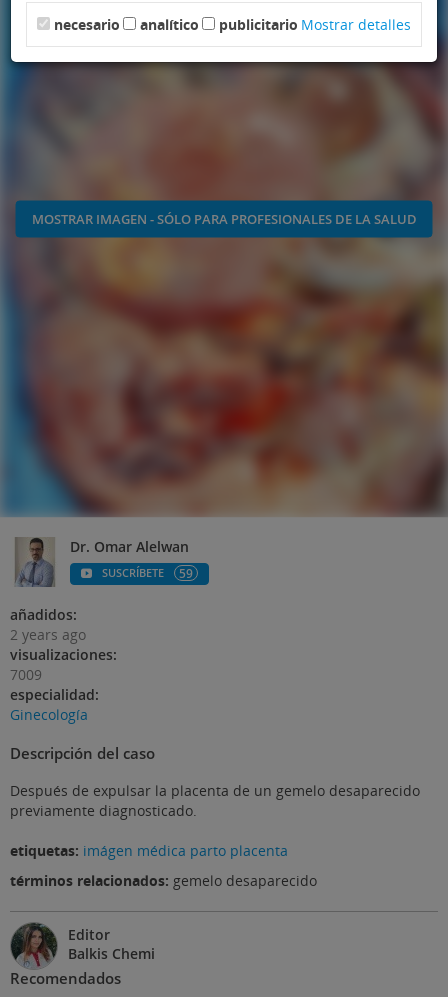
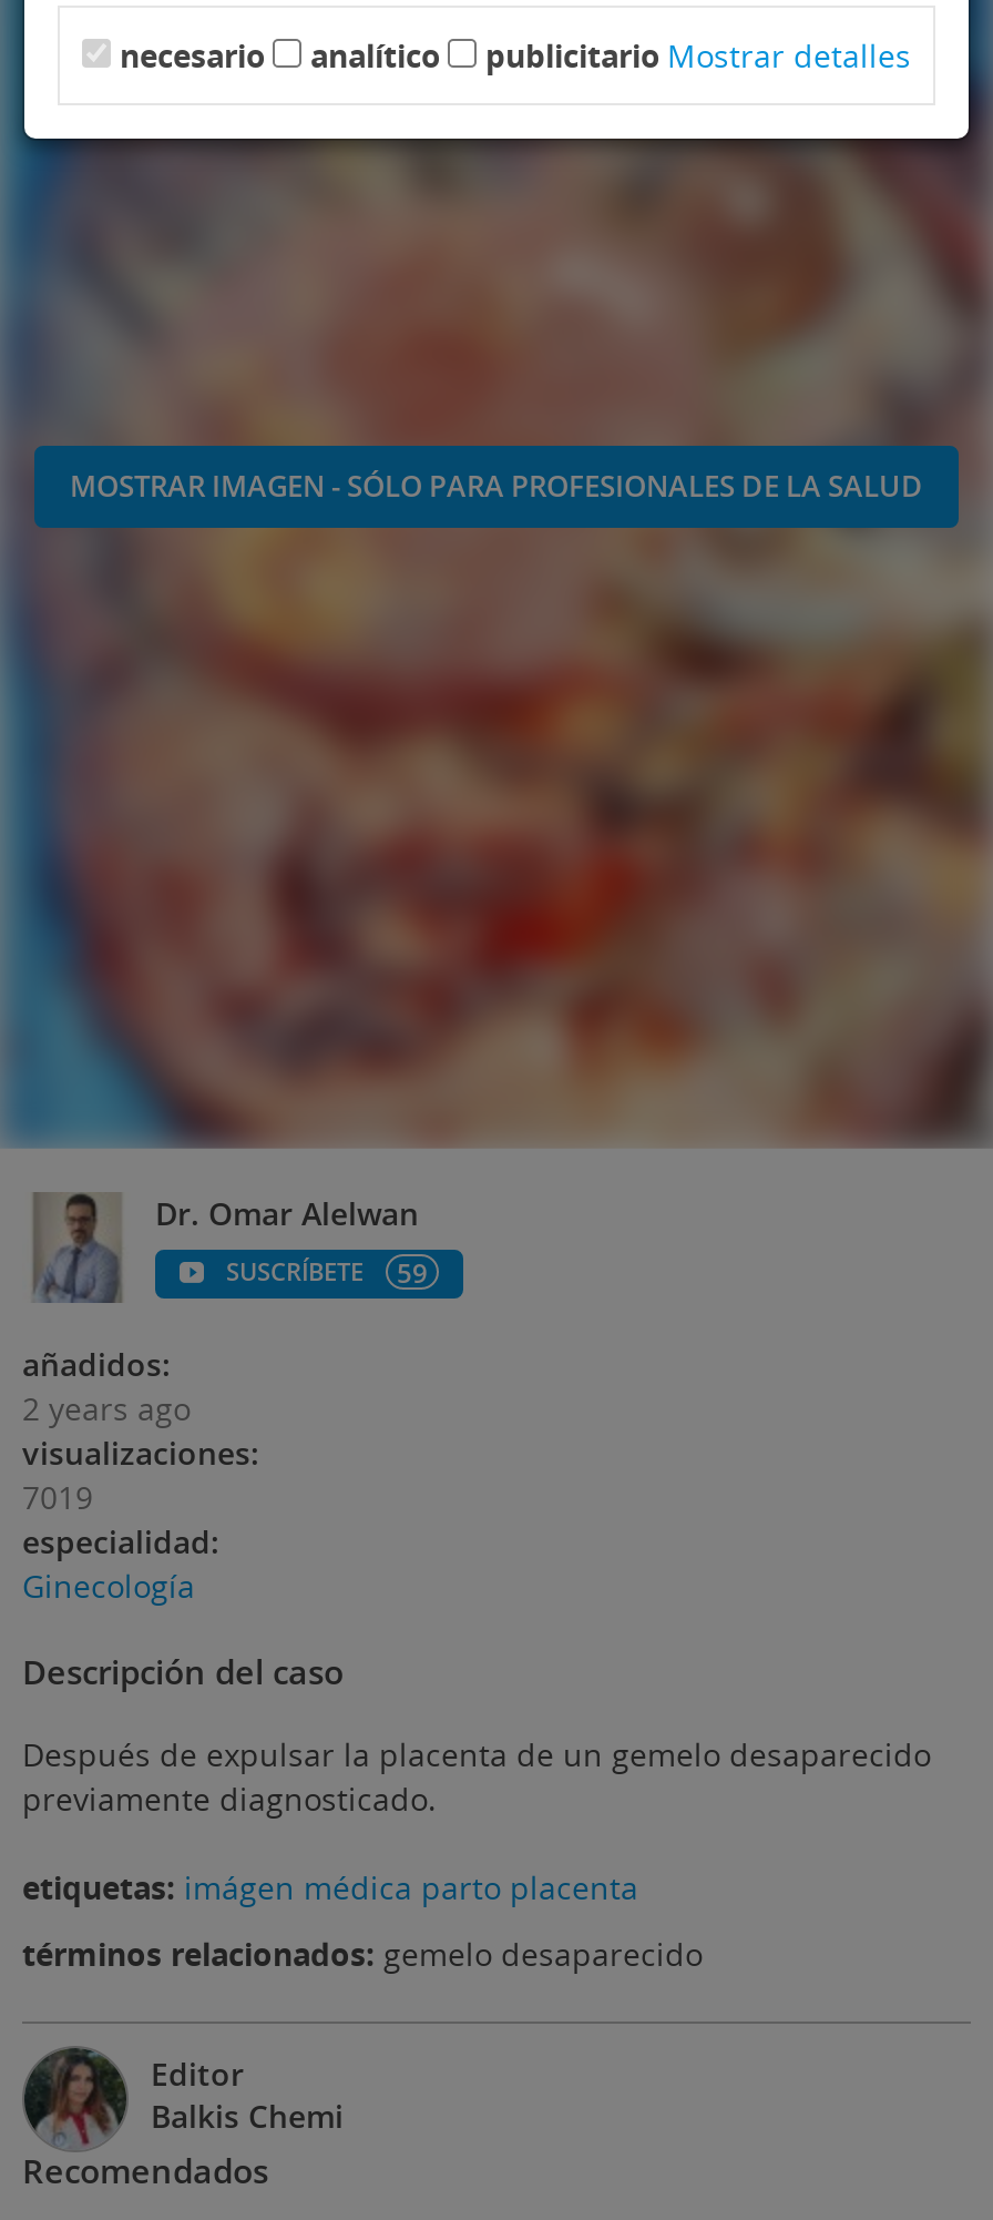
- 7009
+ 7019
